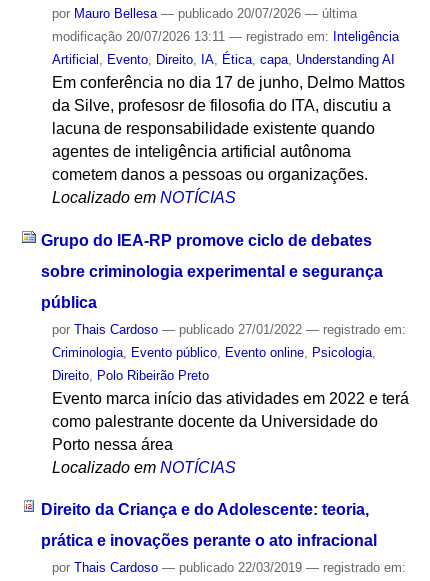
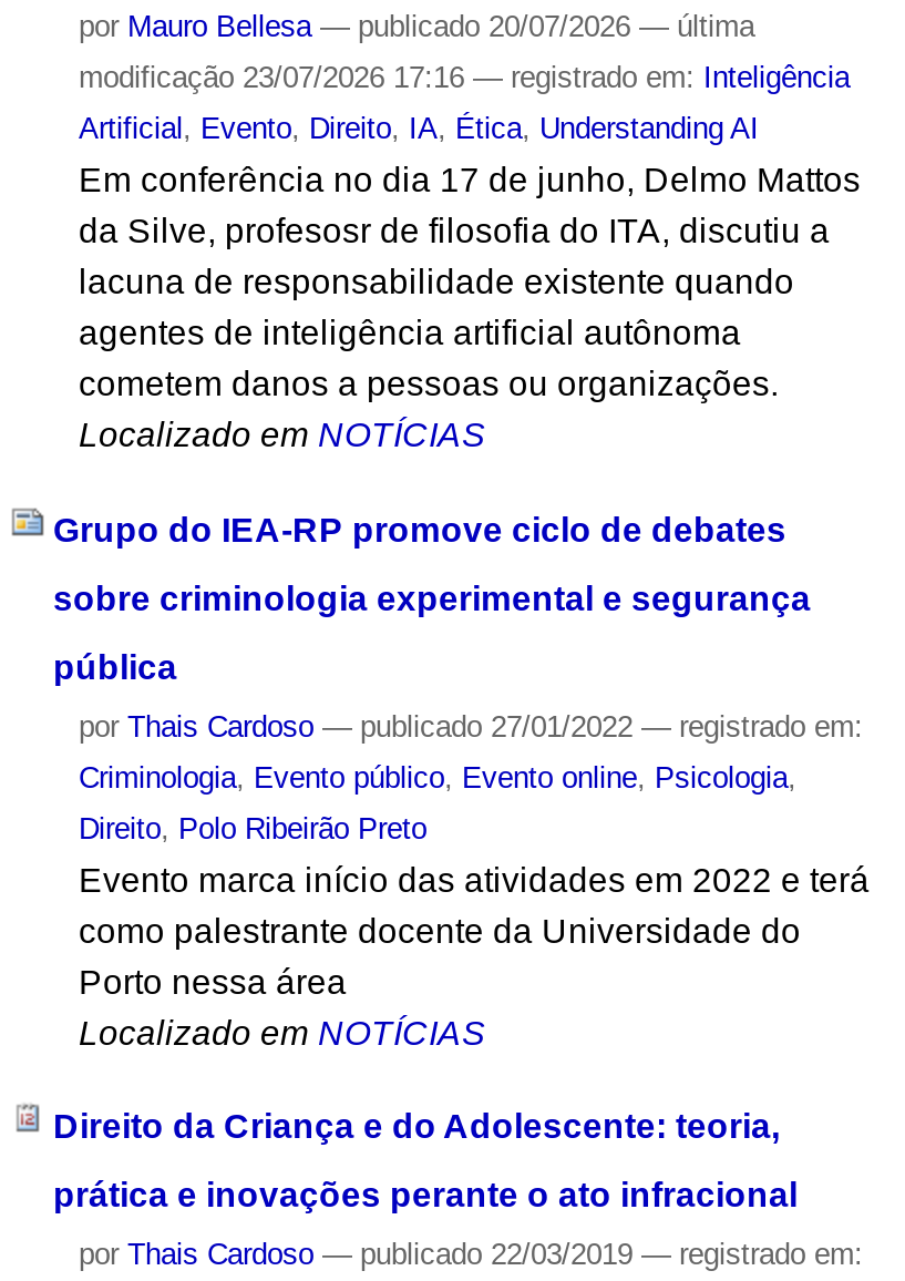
- modificação 20/07/2026 13:11 — registrado em: Inteligência
+ modificação 23/07/2026 17:16 — registrado em: Inteligência

- Artificial, Evento, Direito, IA, Ética, capa, Understanding AI
+ Artificial, Evento, Direito, IA, Ética, Understanding AI
